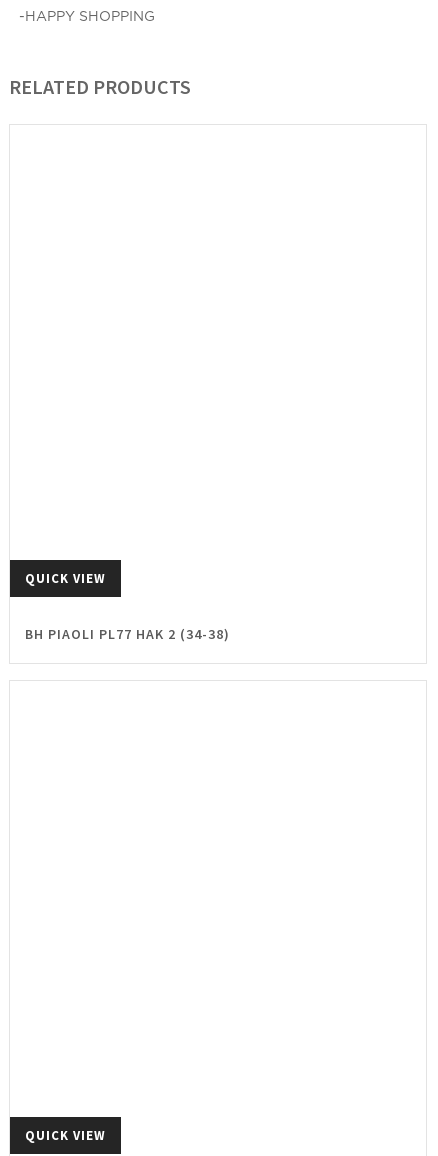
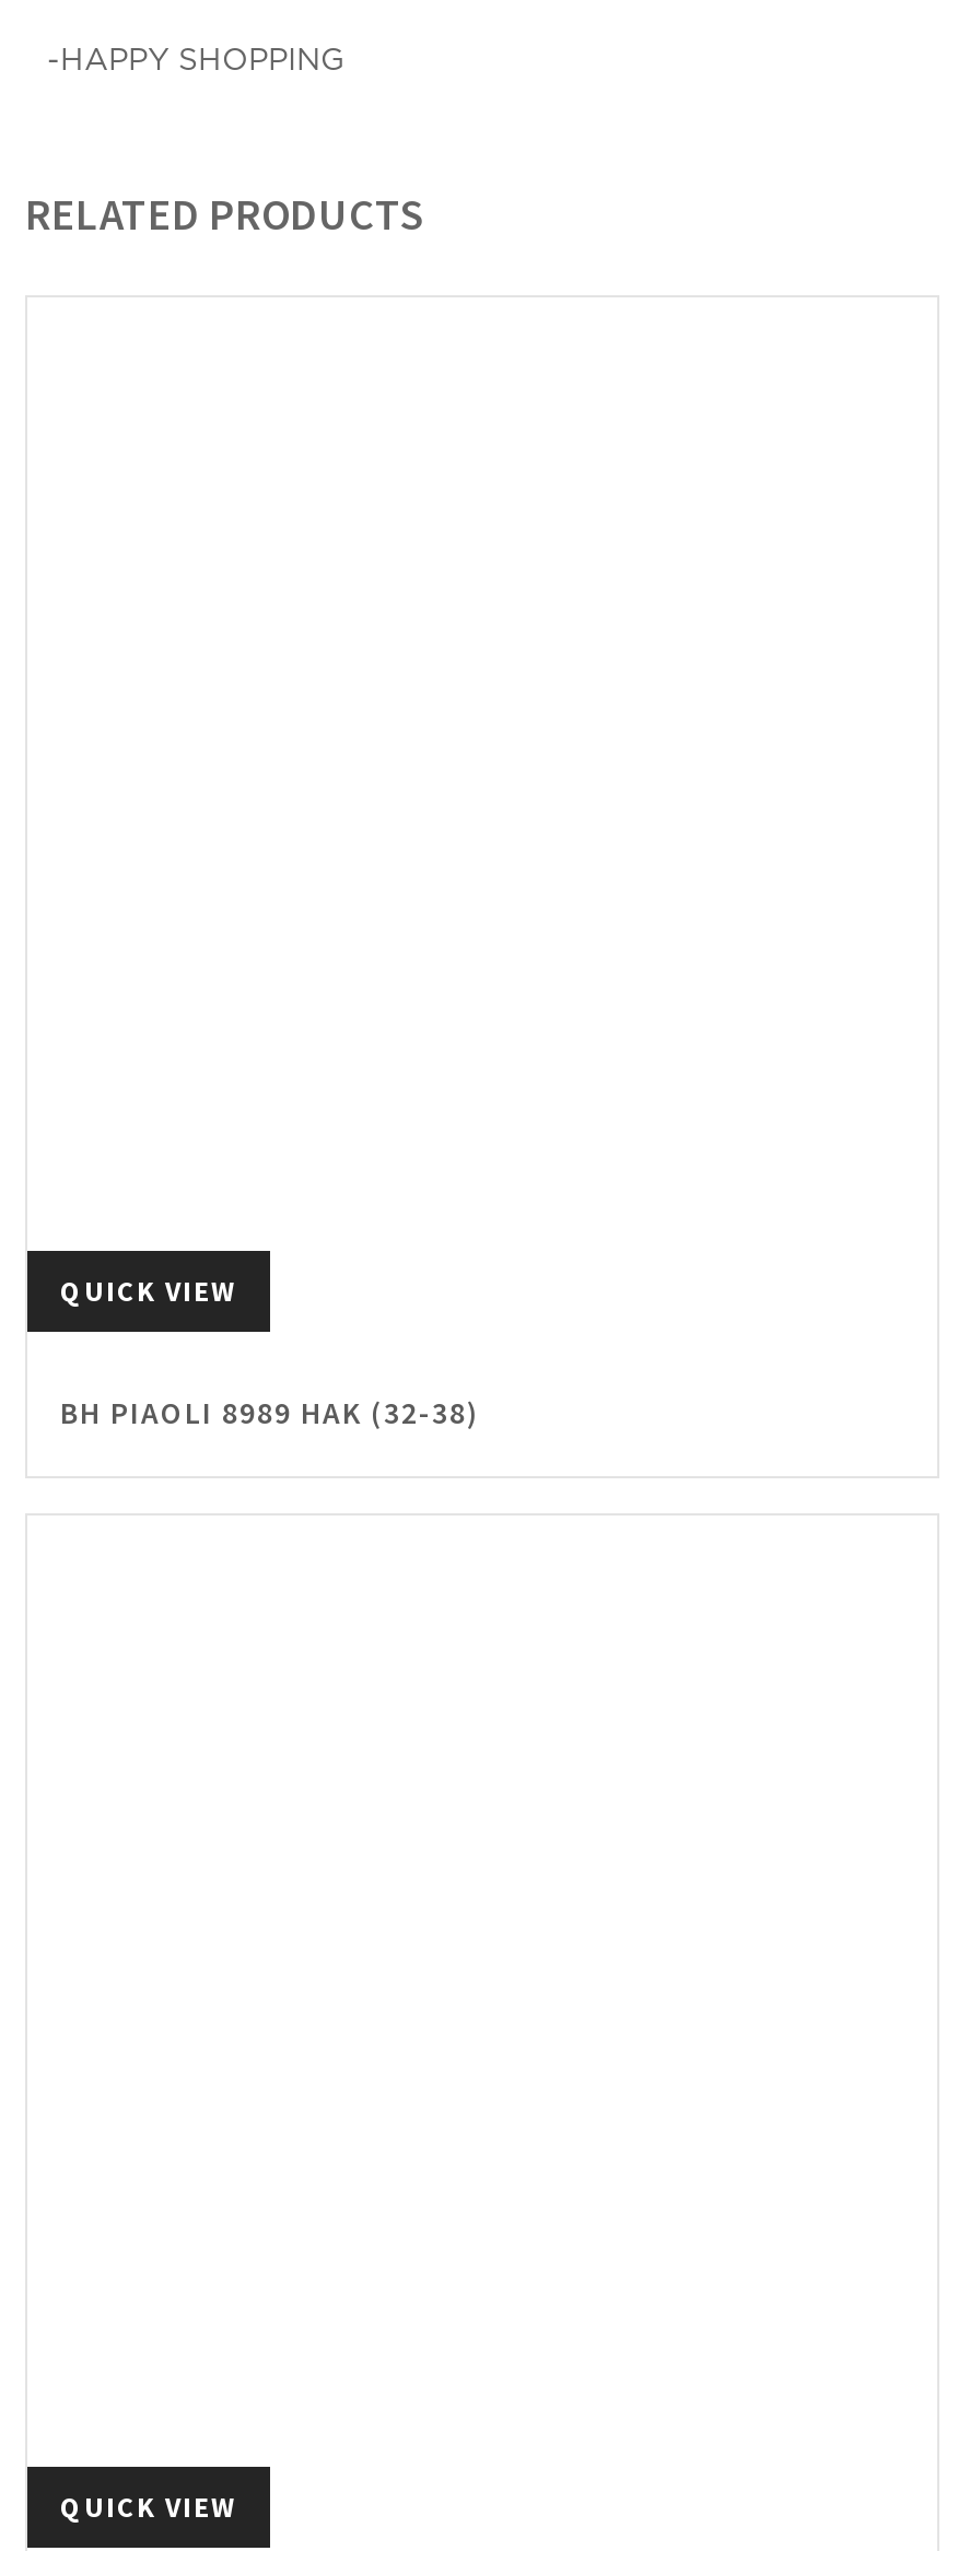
- BH PIAOLI PL77 HAK 2 (34-38)
+ BH PIAOLI 8989 HAK (32-38)
